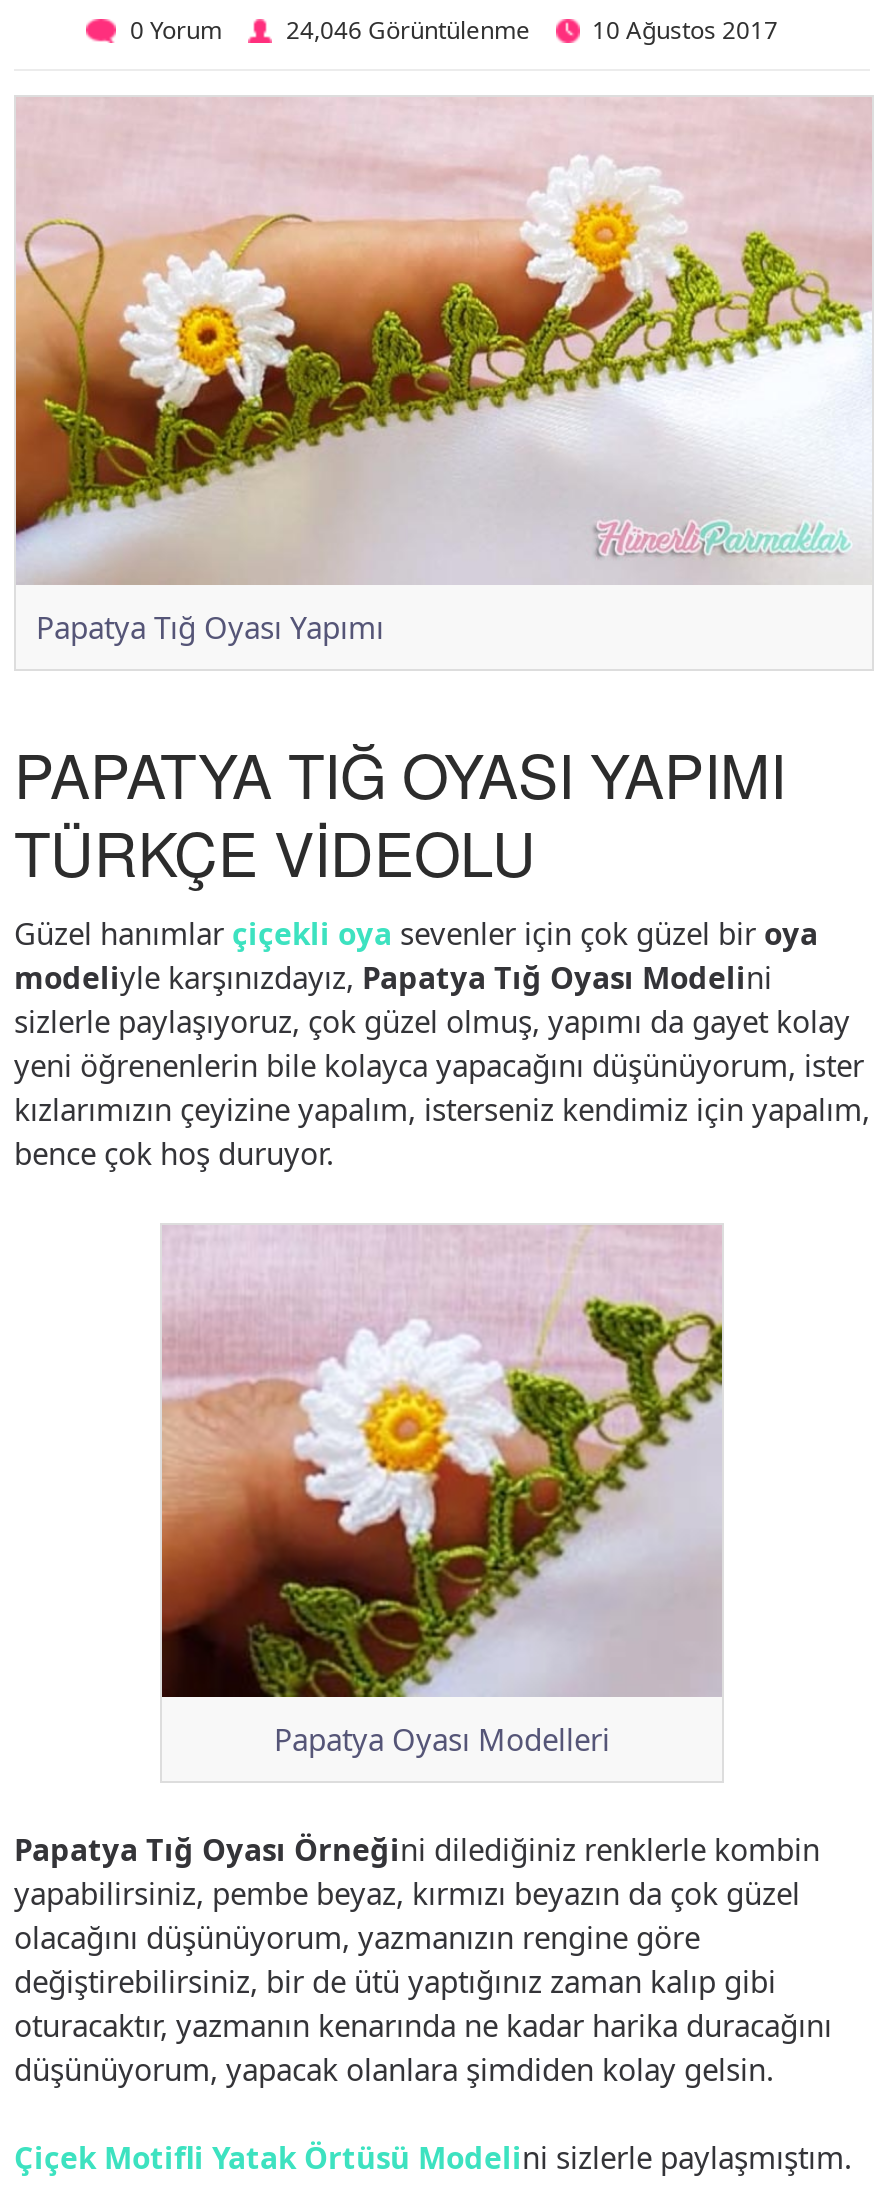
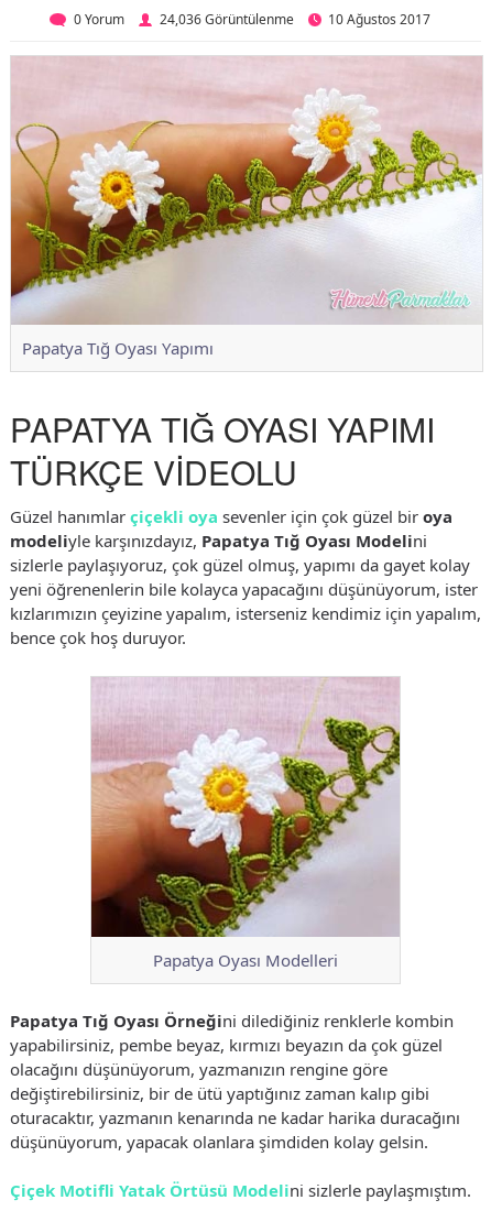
- 24,046 Görüntülenme
+ 24,036 Görüntülenme
